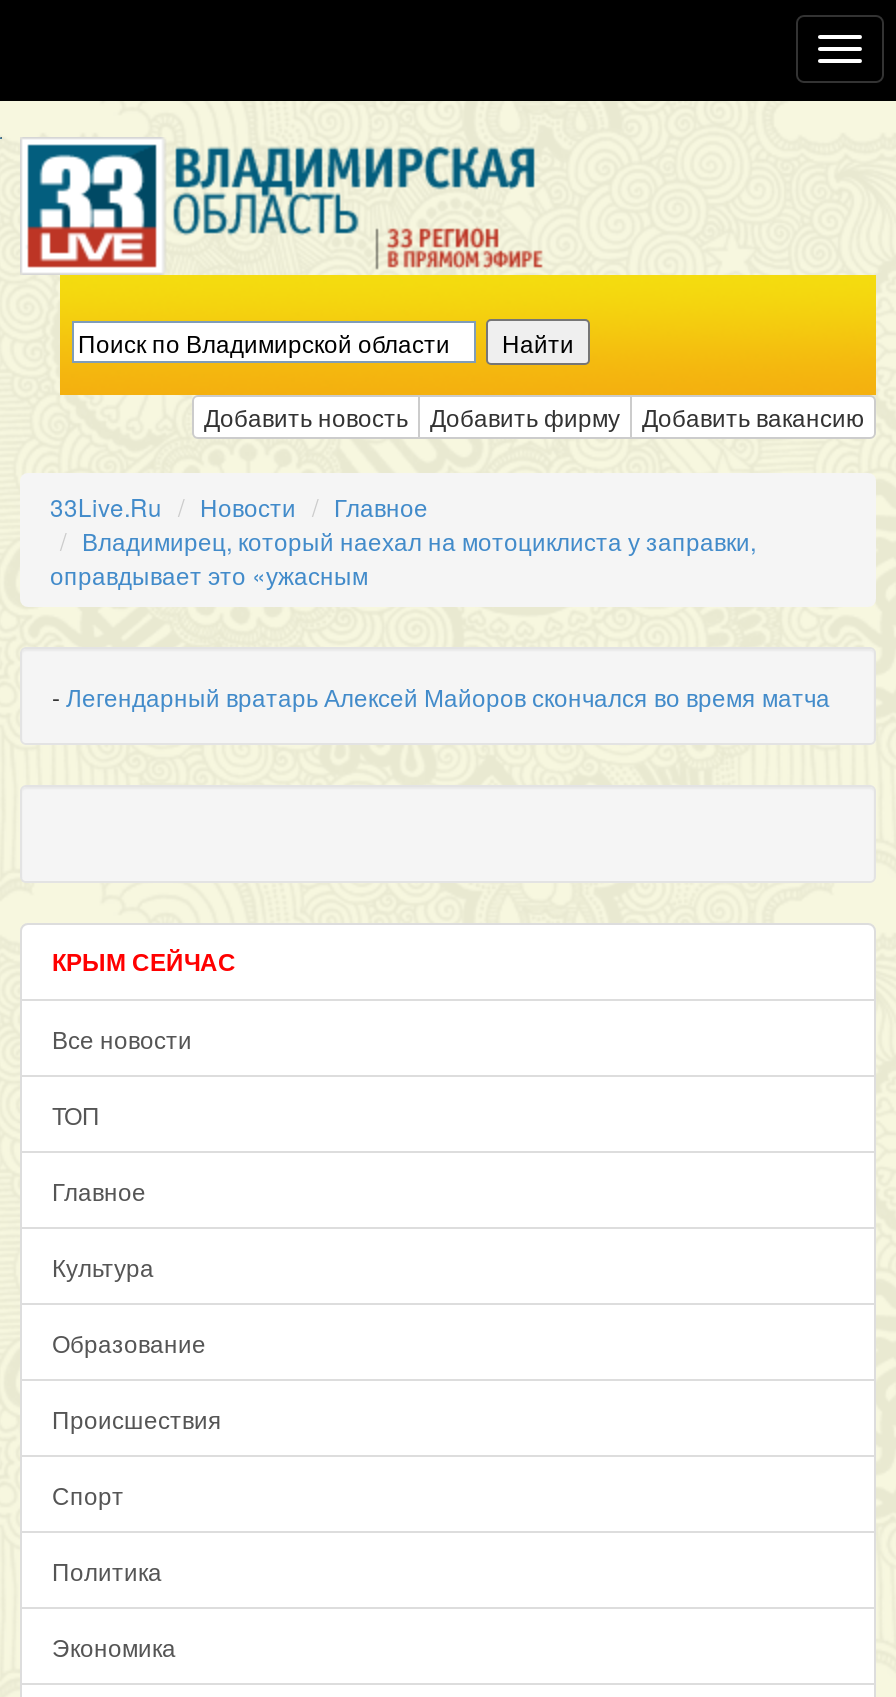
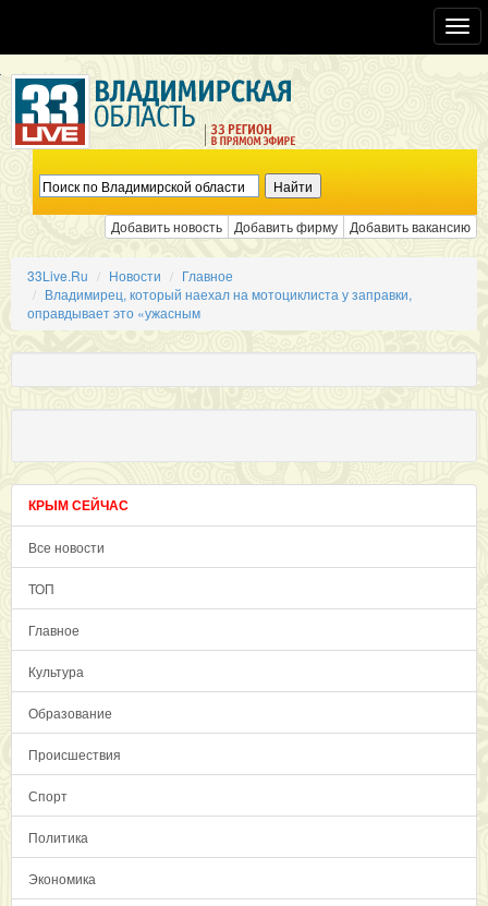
- - Легендарный вратарь Алексей Майоров скончался во время матча
